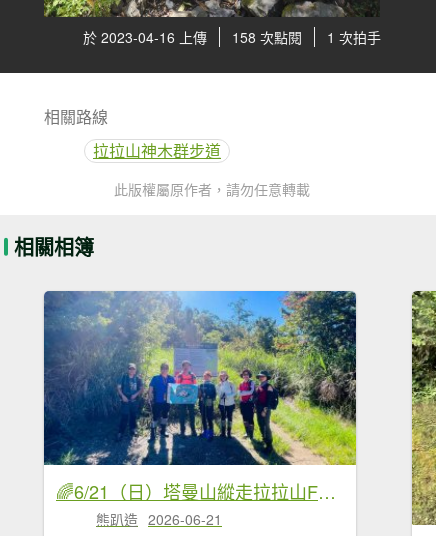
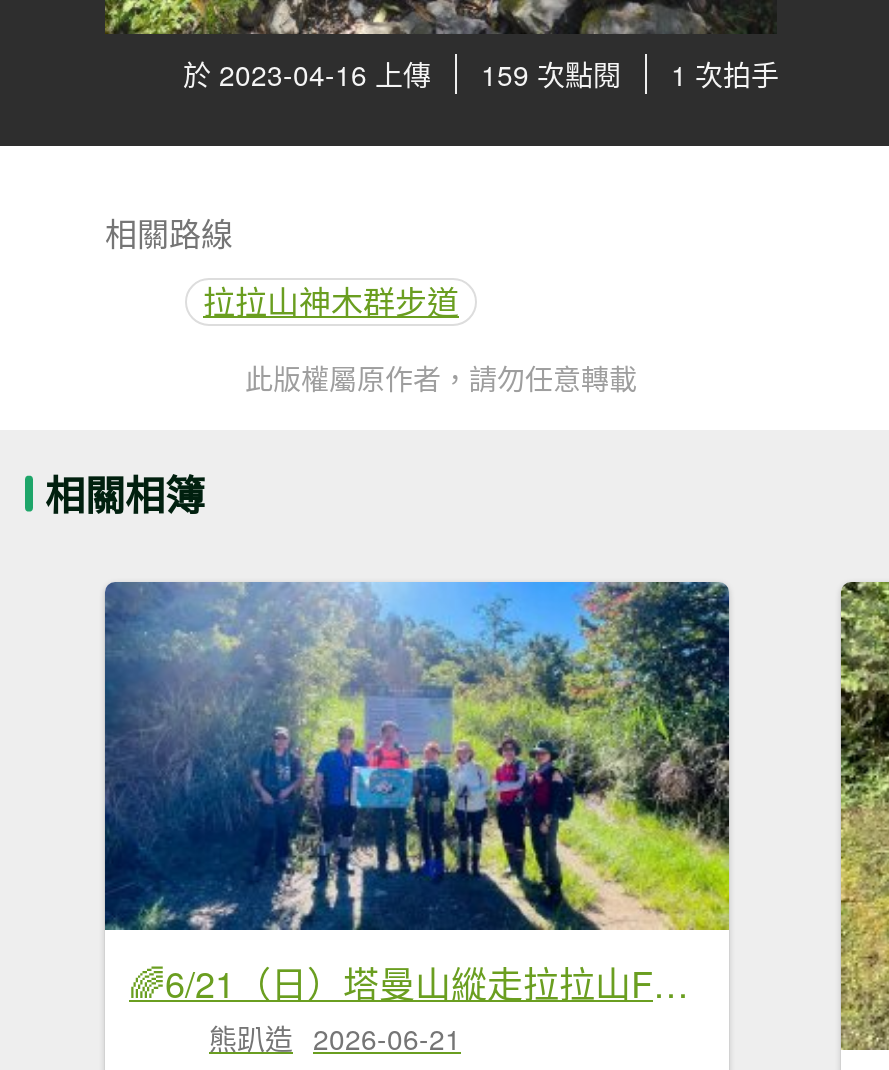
- 於 2023-04-16 上傳 158 次點閱 1 次拍手
+ 於 2023-04-16 上傳 159 次點閱 1 次拍手
